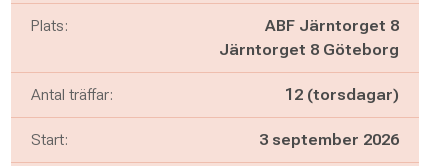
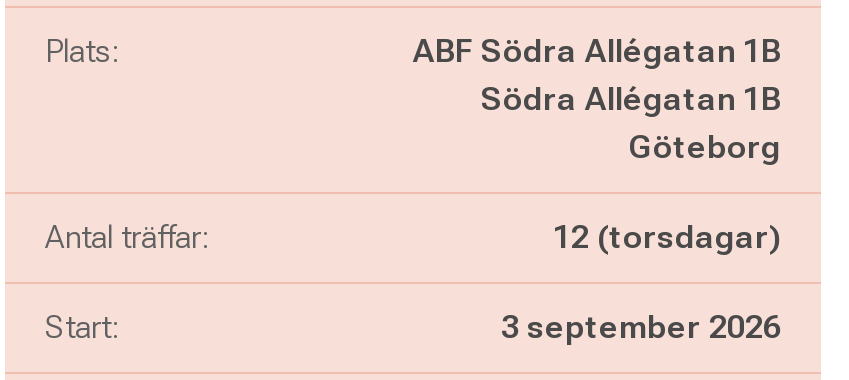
- ABF Järntorget 8
- Järntorget 8 Göteborg
+ ABF Södra Allégatan 1B
+ Södra Allégatan 1B
+ Göteborg
